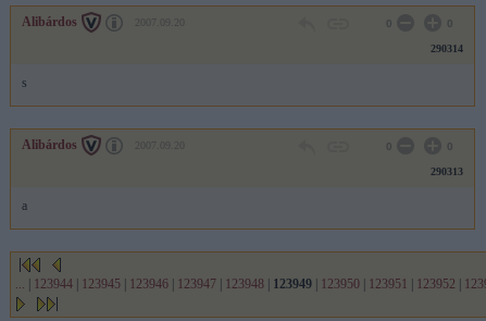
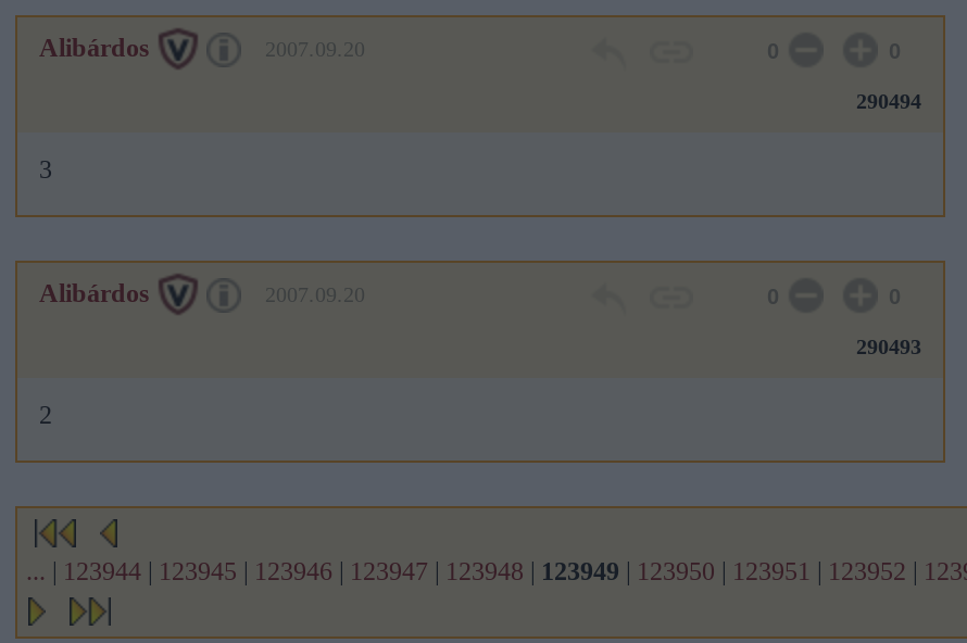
- 290314
+ 290494

- s
+ 3

- 290313
+ 290493

- a
+ 2
